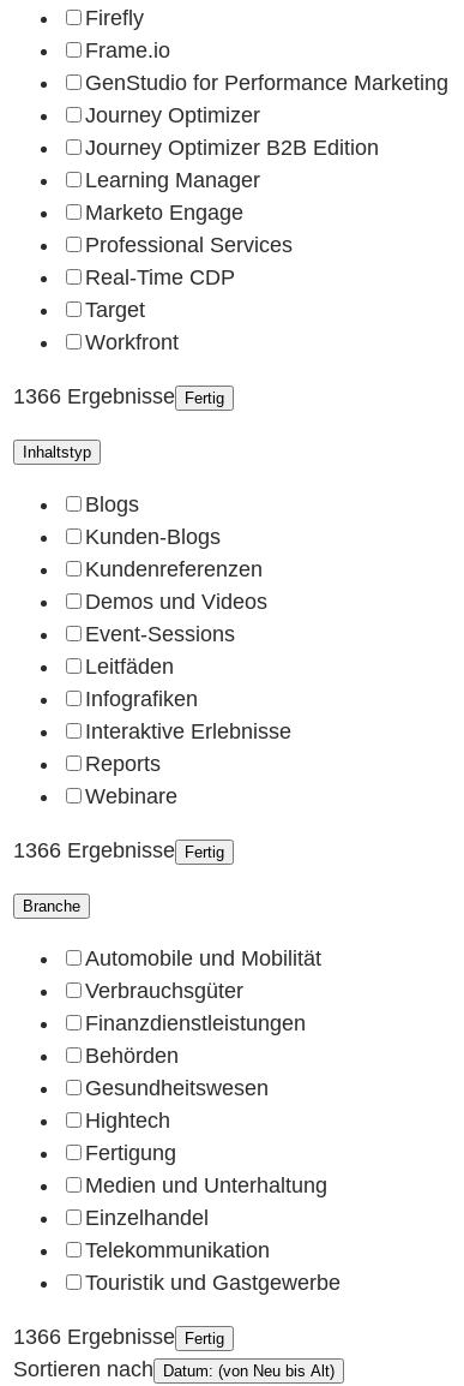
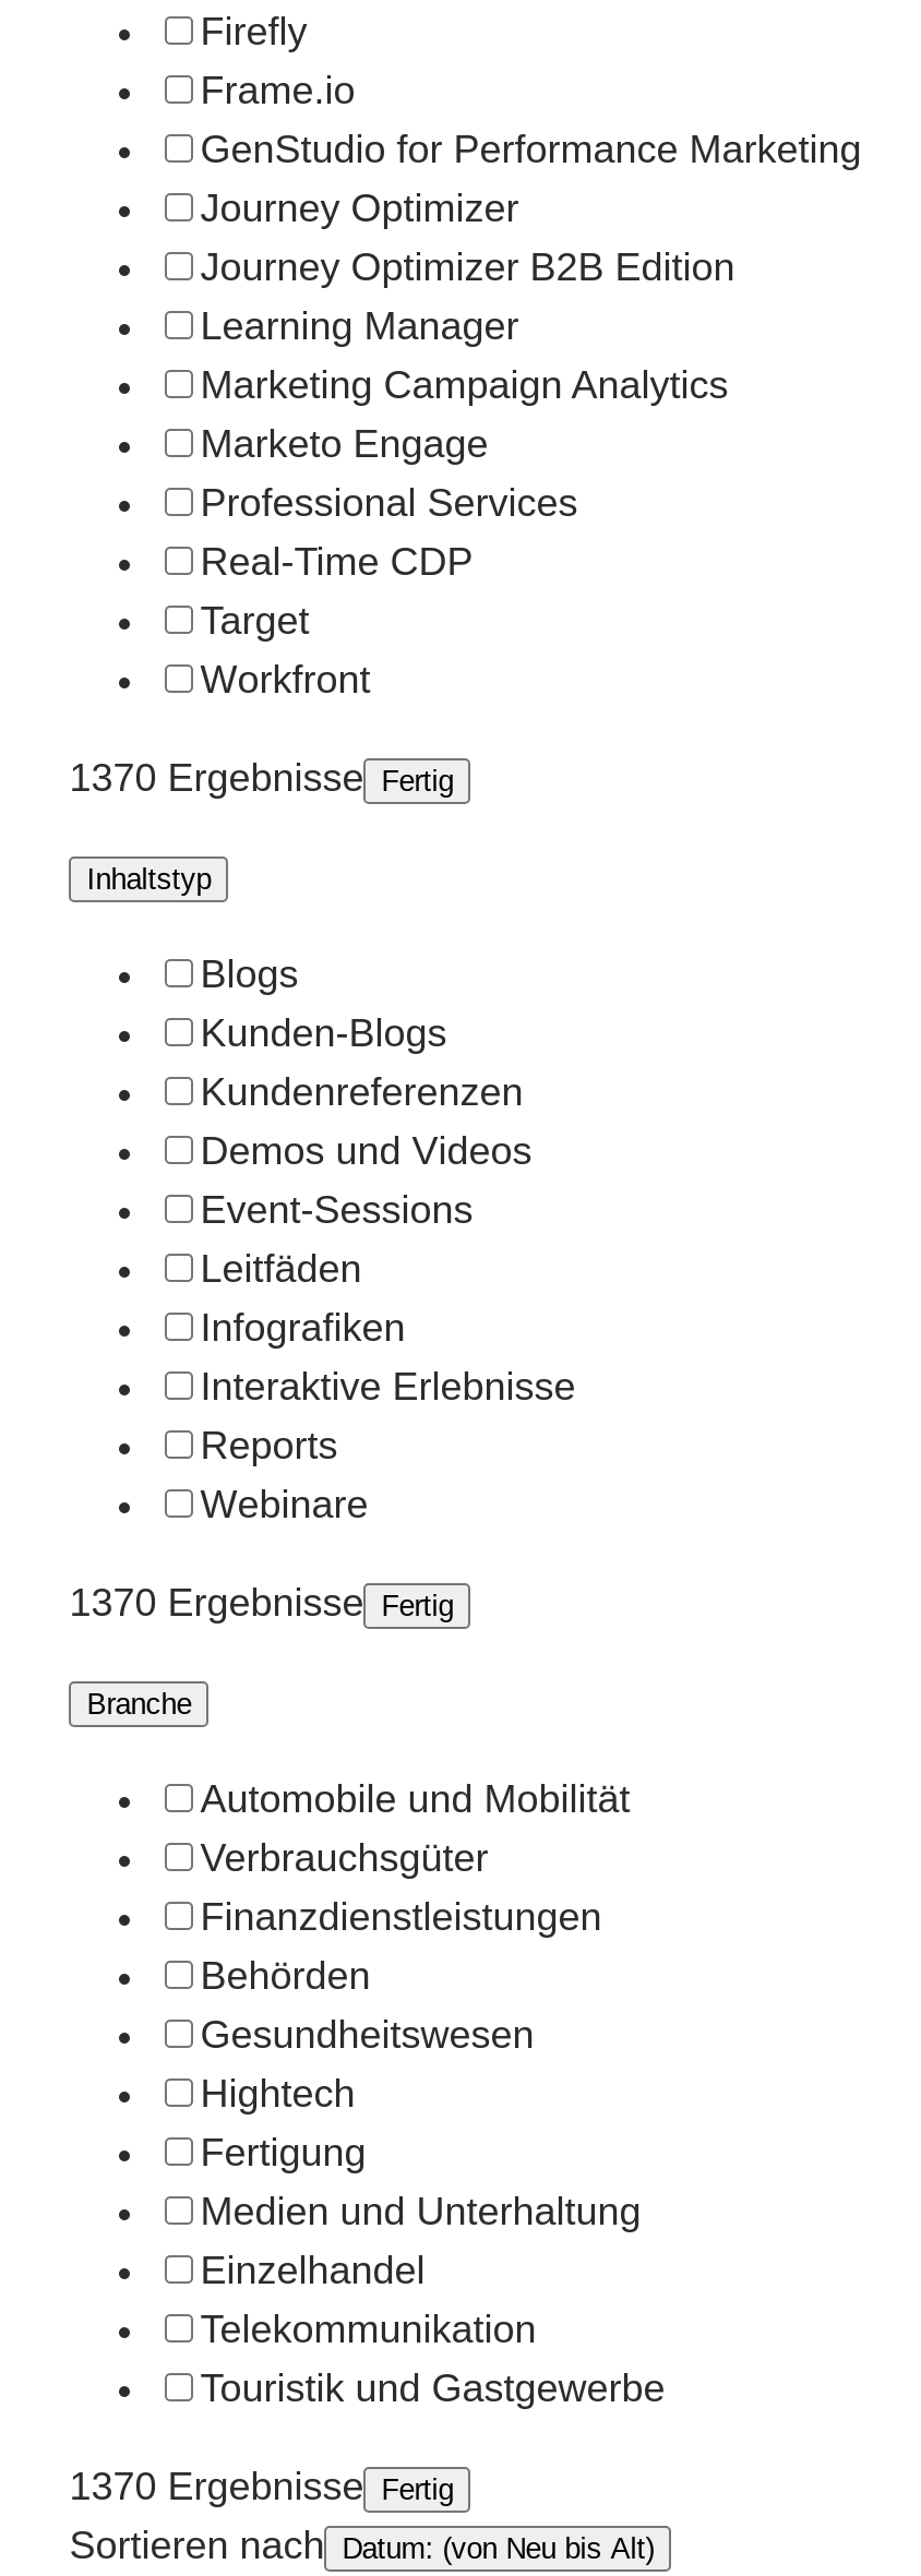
+ Marketing Campaign Analytics

- 1366 Ergebnisse Fertig
+ 1370 Ergebnisse Fertig

- 1366 Ergebnisse Fertig
+ 1370 Ergebnisse Fertig

- 1366 Ergebnisse Fertig
+ 1370 Ergebnisse Fertig
